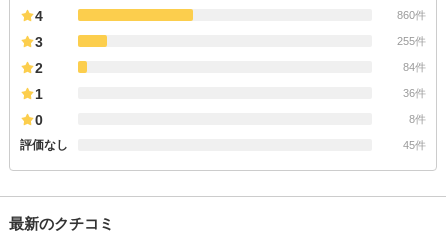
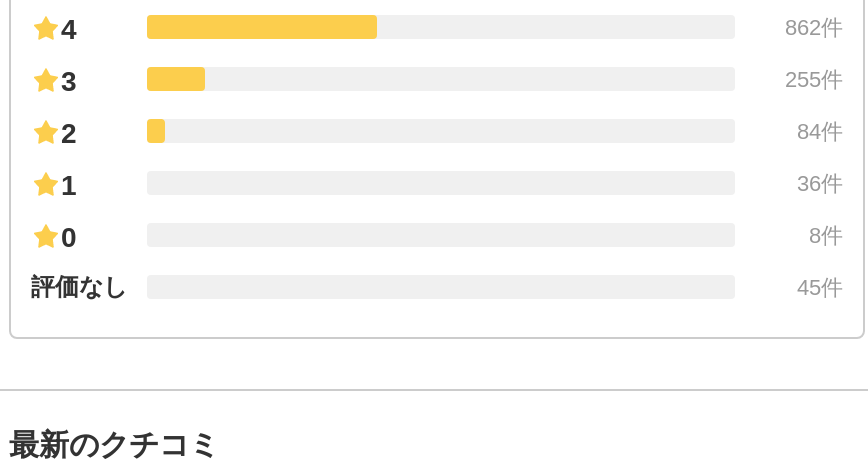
- 860件
+ 862件
